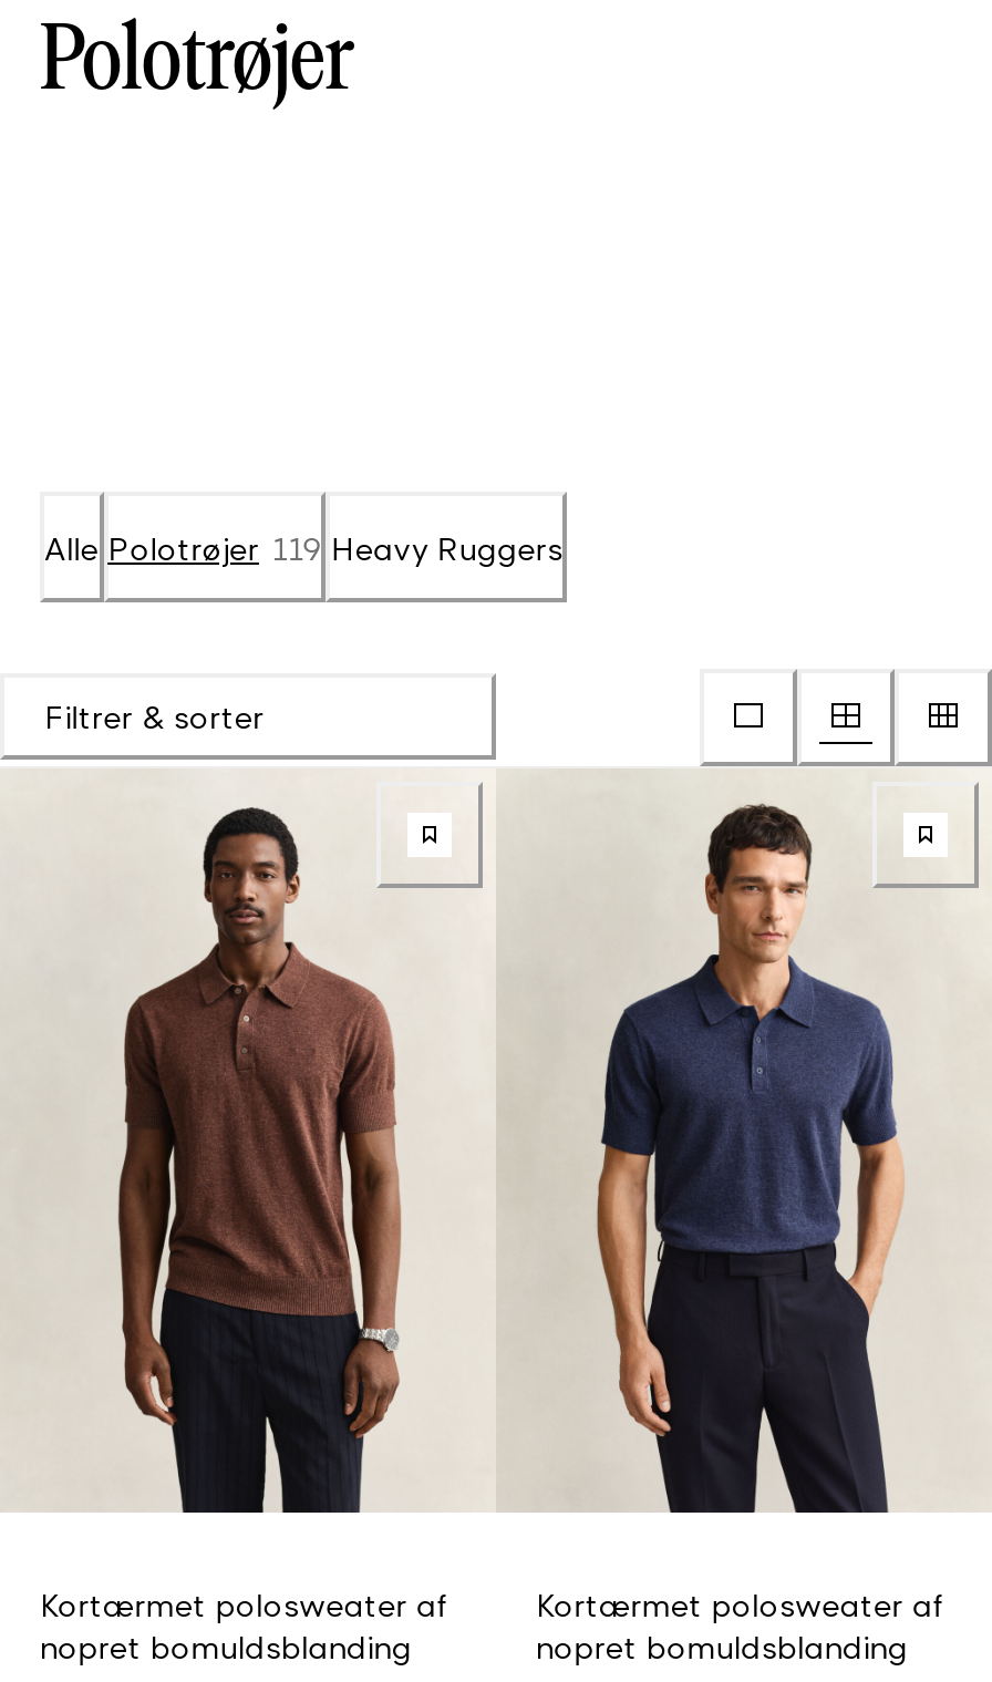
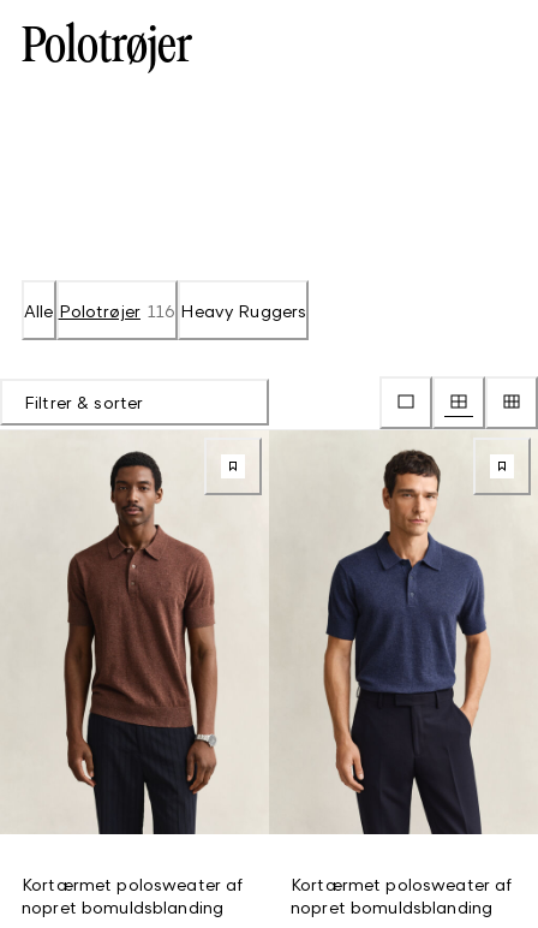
- Alle Polotrøjer 119 Heavy Ruggers
+ Alle Polotrøjer 116 Heavy Ruggers
